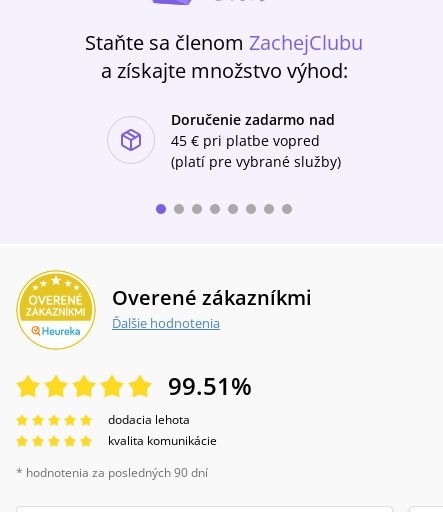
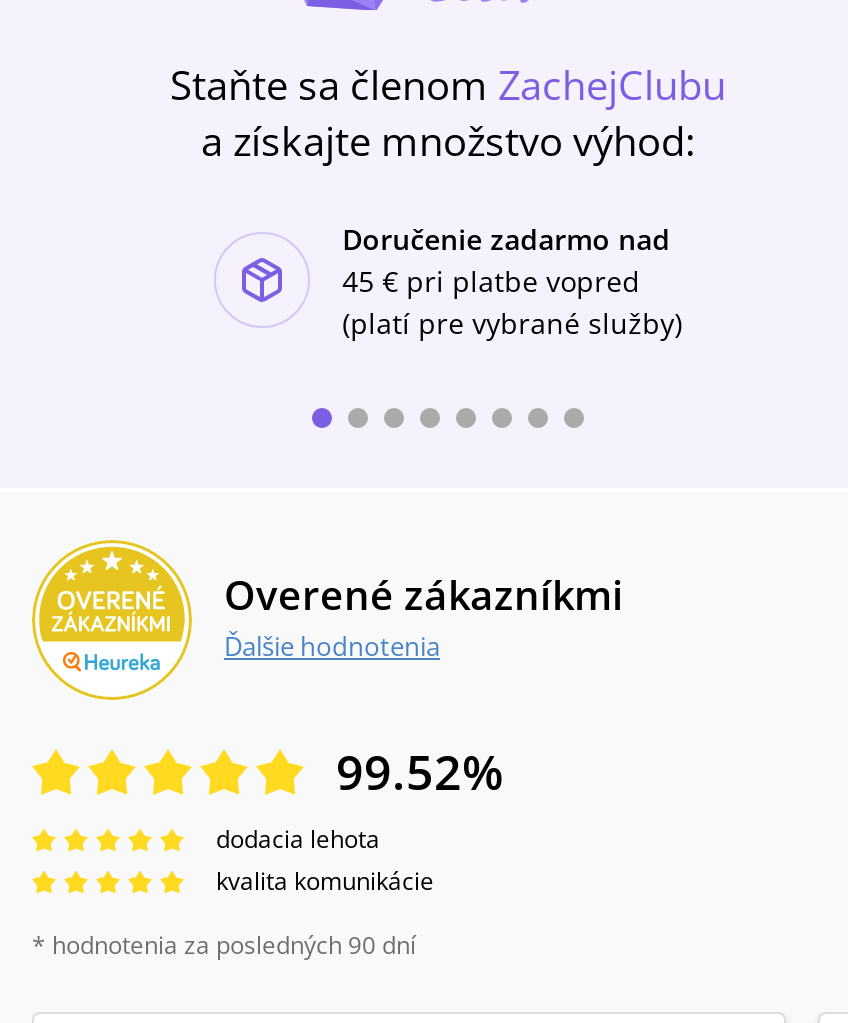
- 99.51%
+ 99.52%
